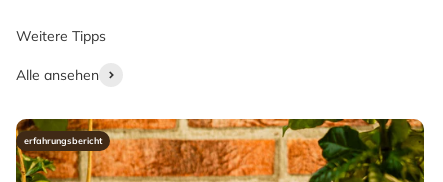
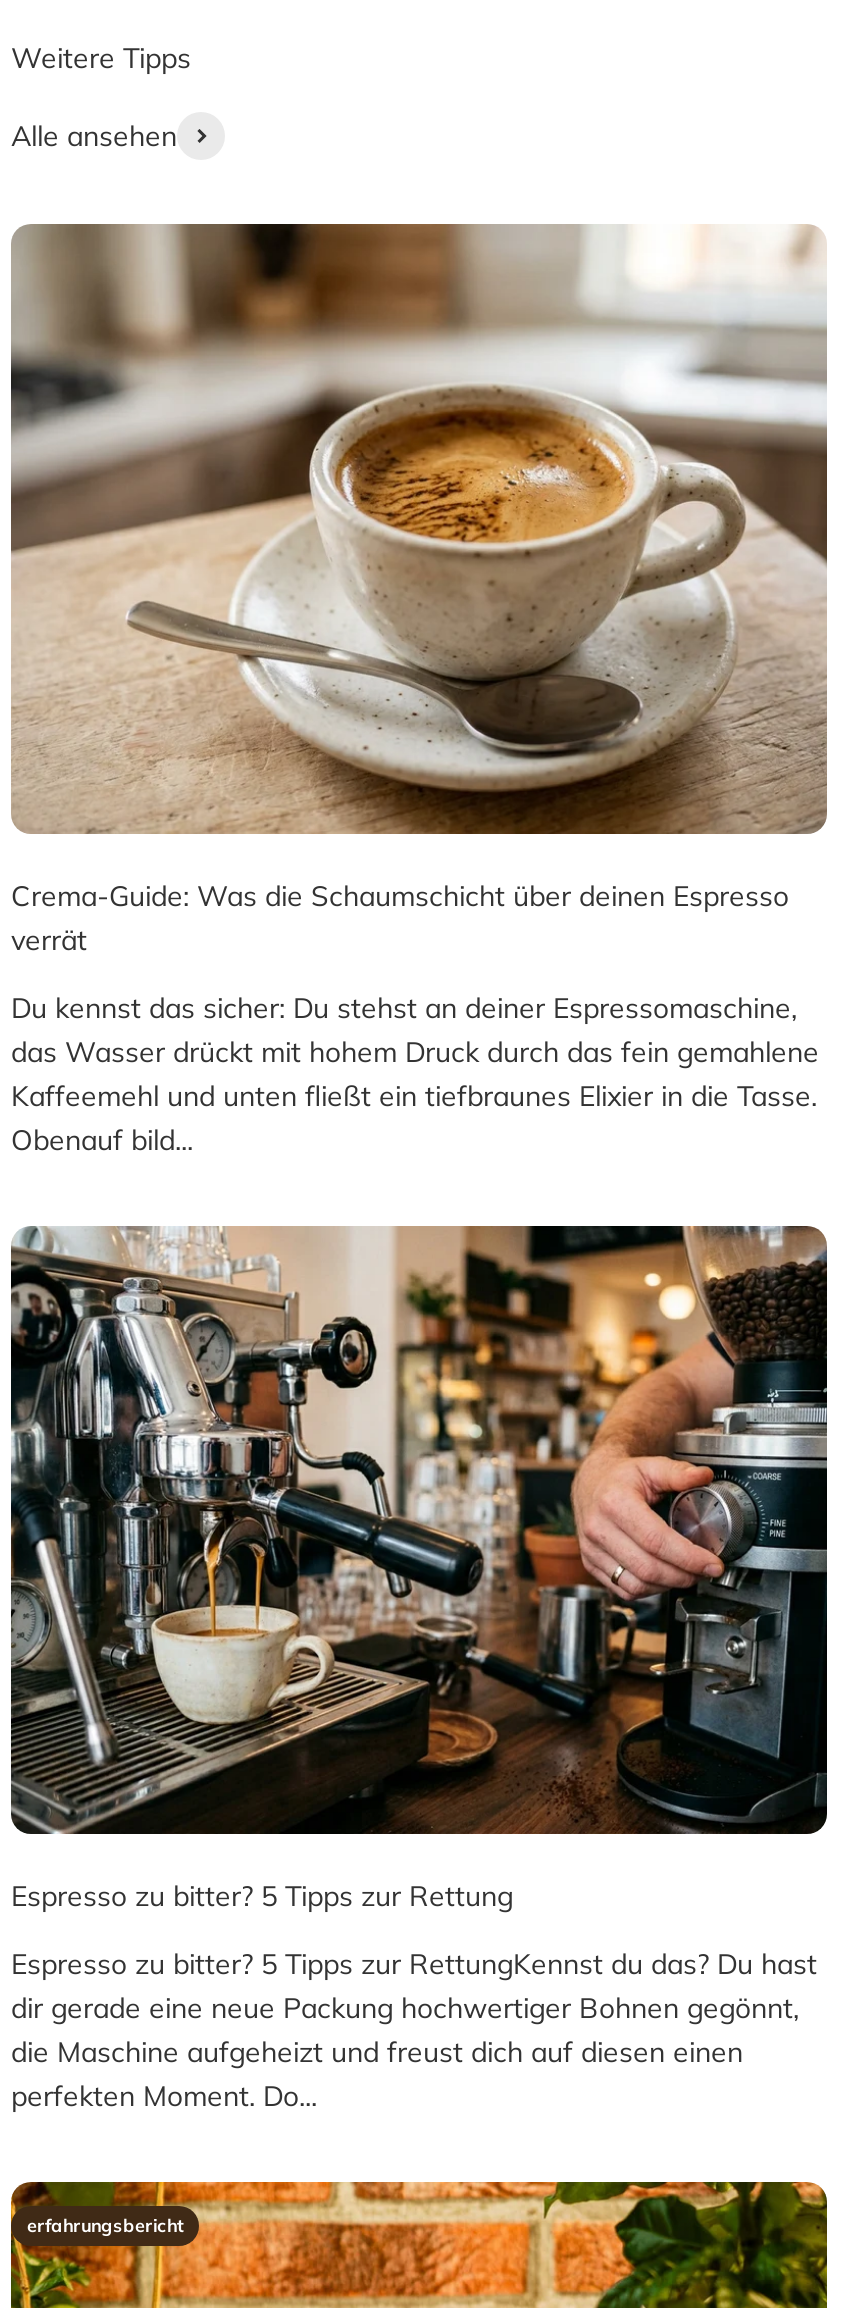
+ [image]
+ Crema-Guide: Was die Schaumschicht über deinen Espresso
+ verrät
+ Du kennst das sicher: Du stehst an deiner Espressomaschine,
+ das Wasser drückt mit hohem Druck durch das fein gemahlene
+ Kaffeemehl und unten fließt ein tiefbraunes Elixier in die Tasse.
+ Obenauf bild...

+ [image]
+ Espresso zu bitter? 5 Tipps zur Rettung
+ Espresso zu bitter? 5 Tipps zur RettungKennst du das? Du hast
+ dir gerade eine neue Packung hochwertiger Bohnen gegönnt,
+ die Maschine aufgeheizt und freust dich auf diesen einen
+ perfekten Moment. Do...
